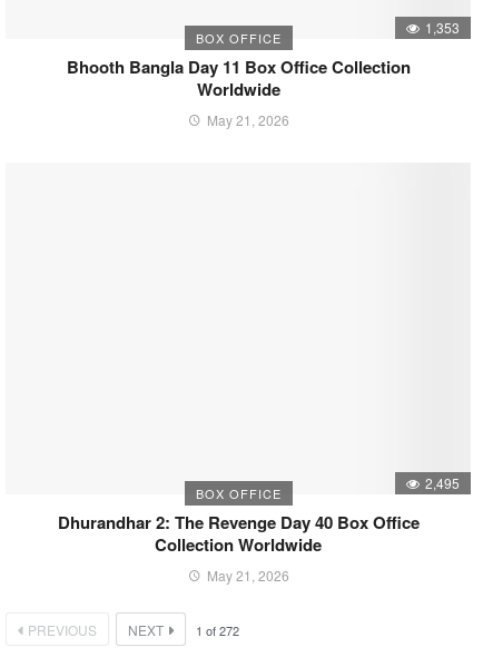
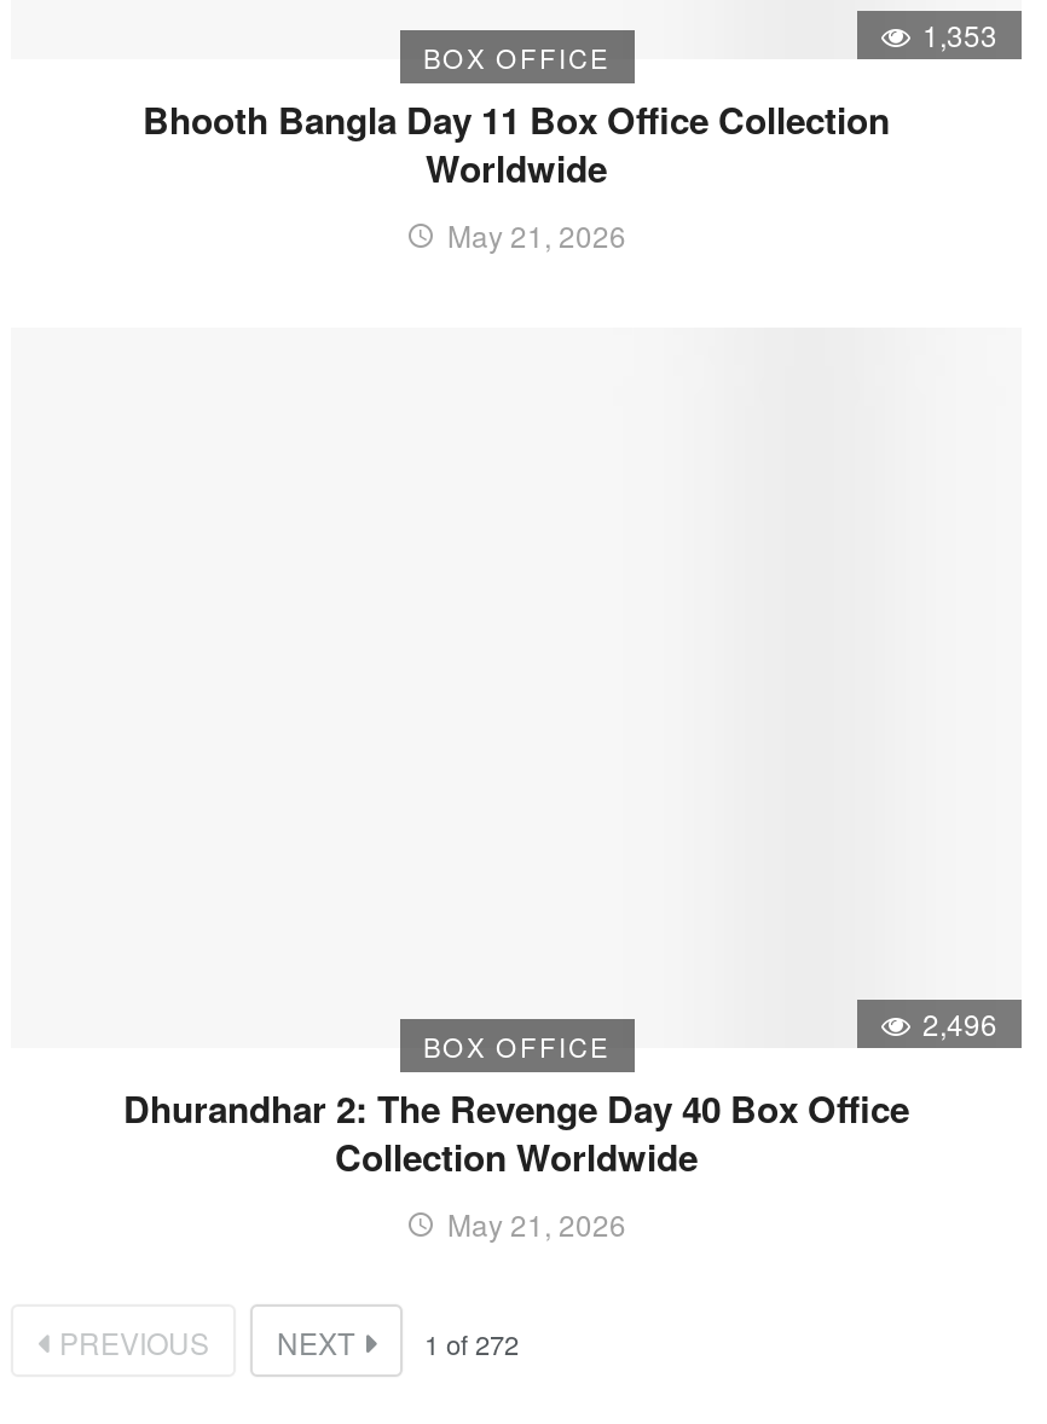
- 2,495
+ 2,496
